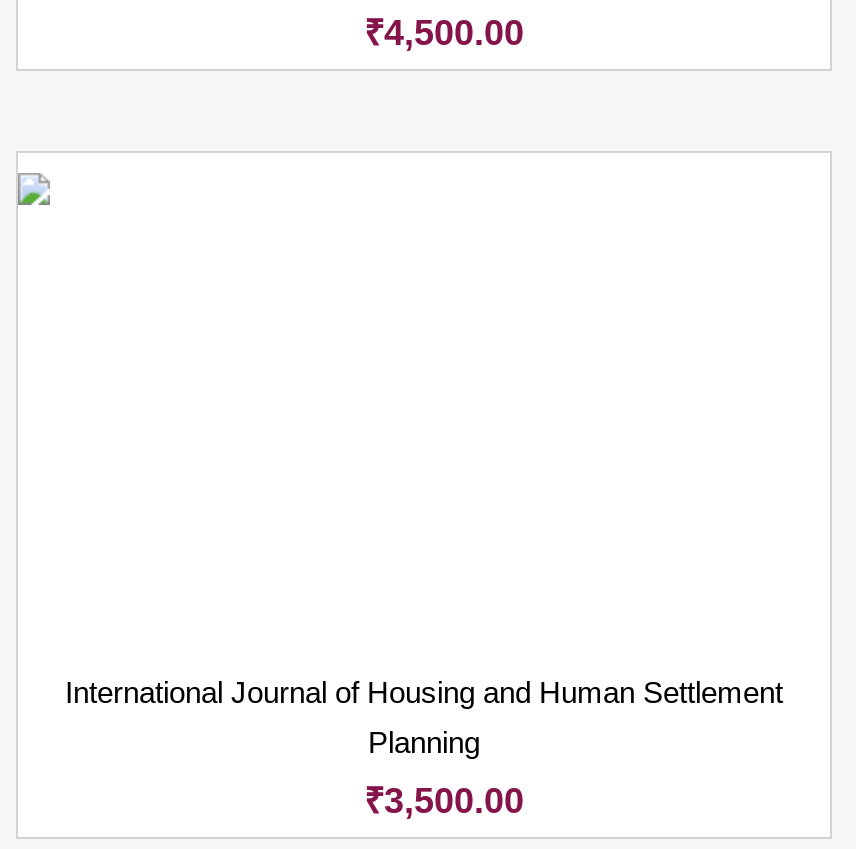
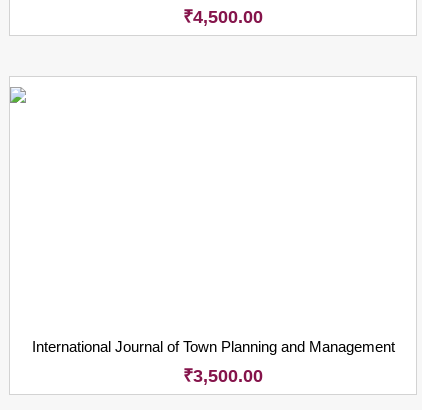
- International Journal of Housing and Human Settlement
- Planning
+ International Journal of Town Planning and Management
